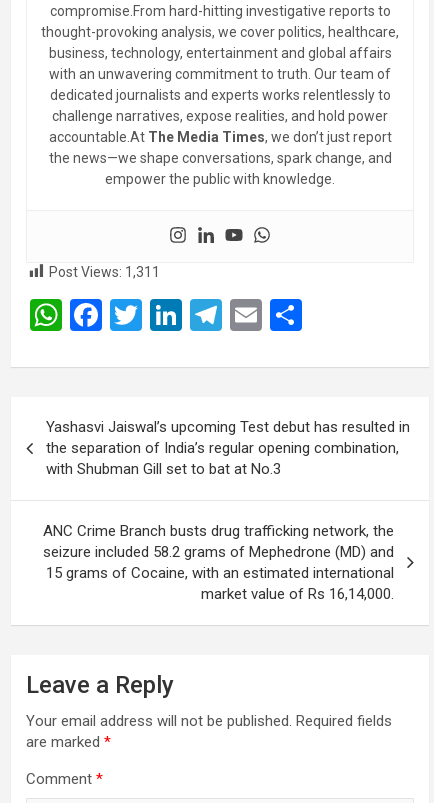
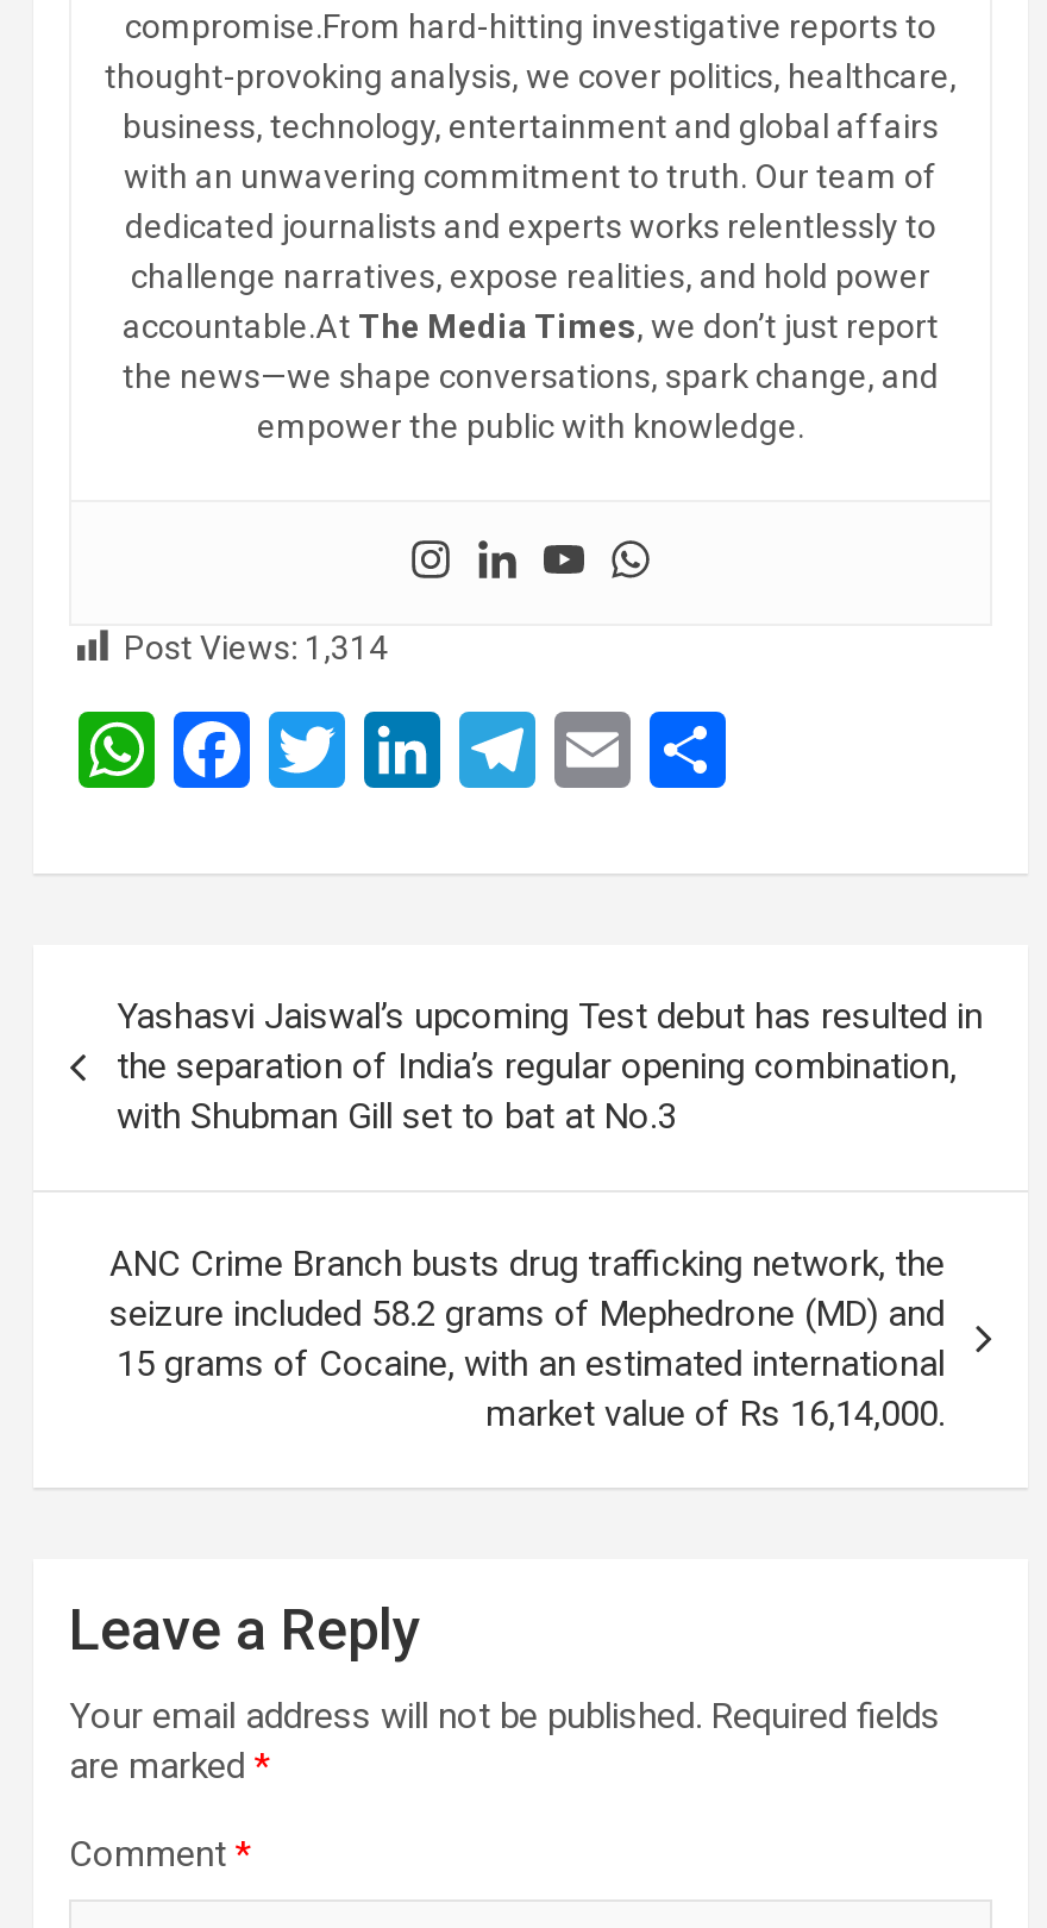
- Post Views: 1,311
+ Post Views: 1,314
